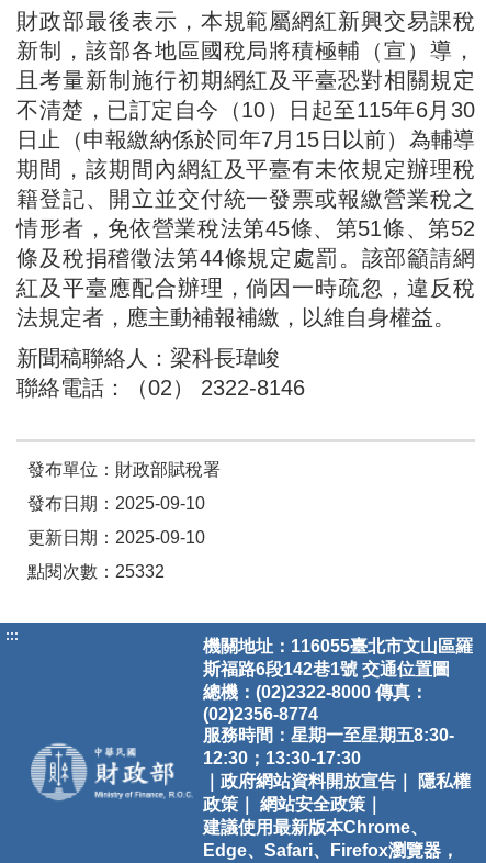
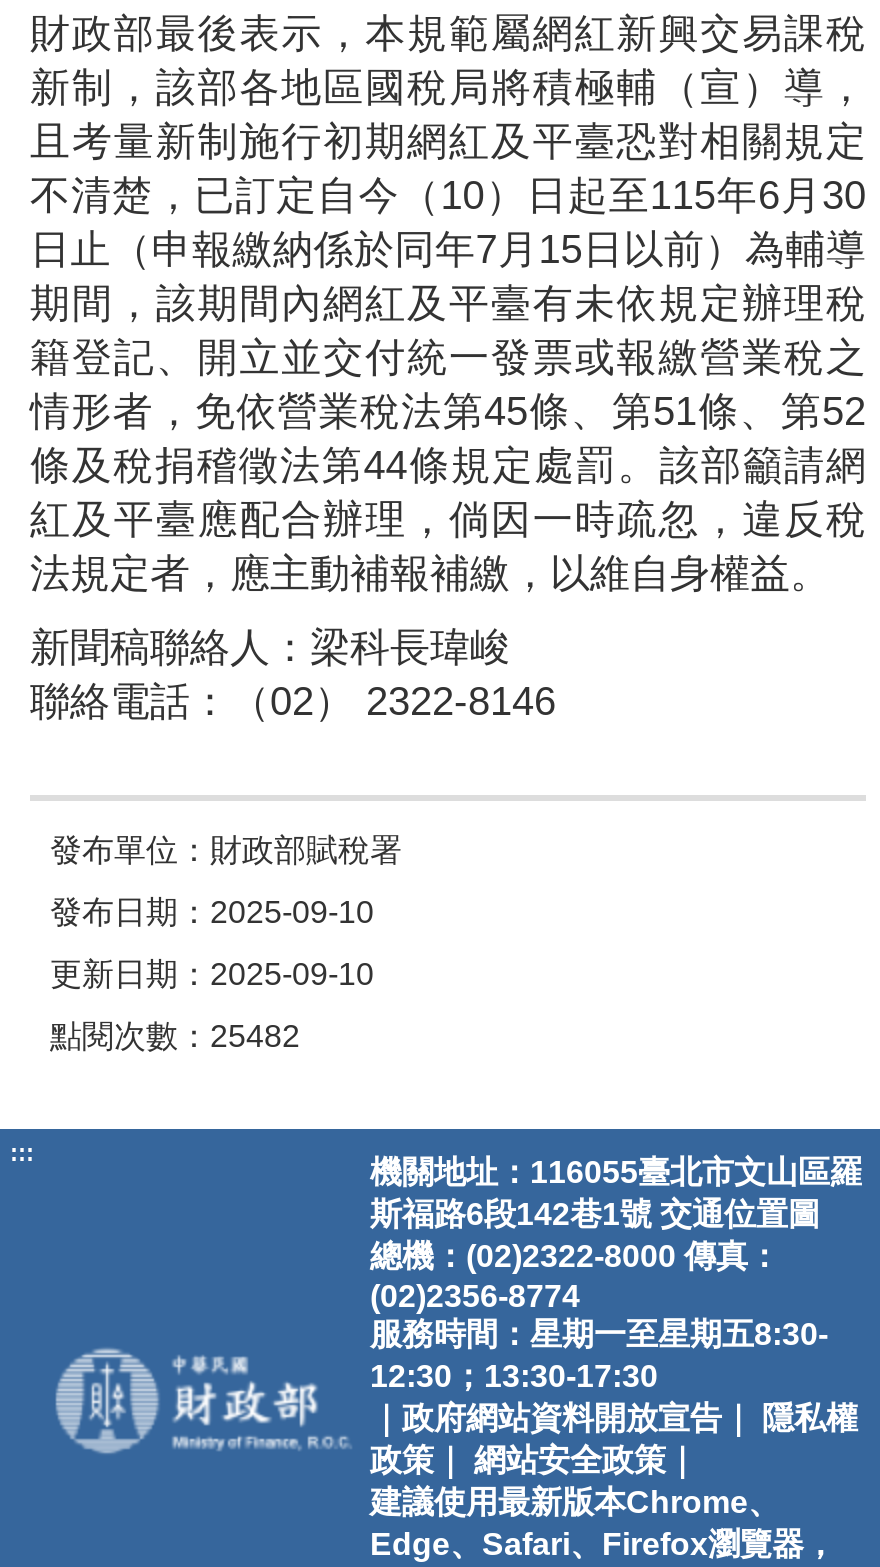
- 點閱次數：25332
+ 點閱次數：25482
